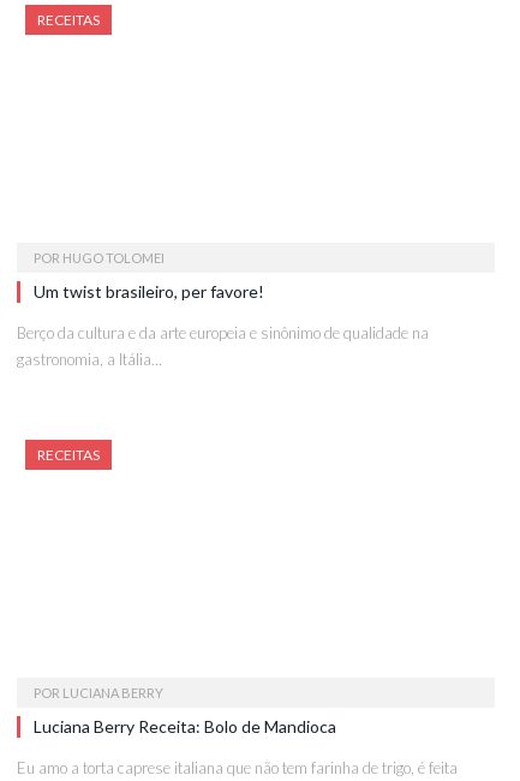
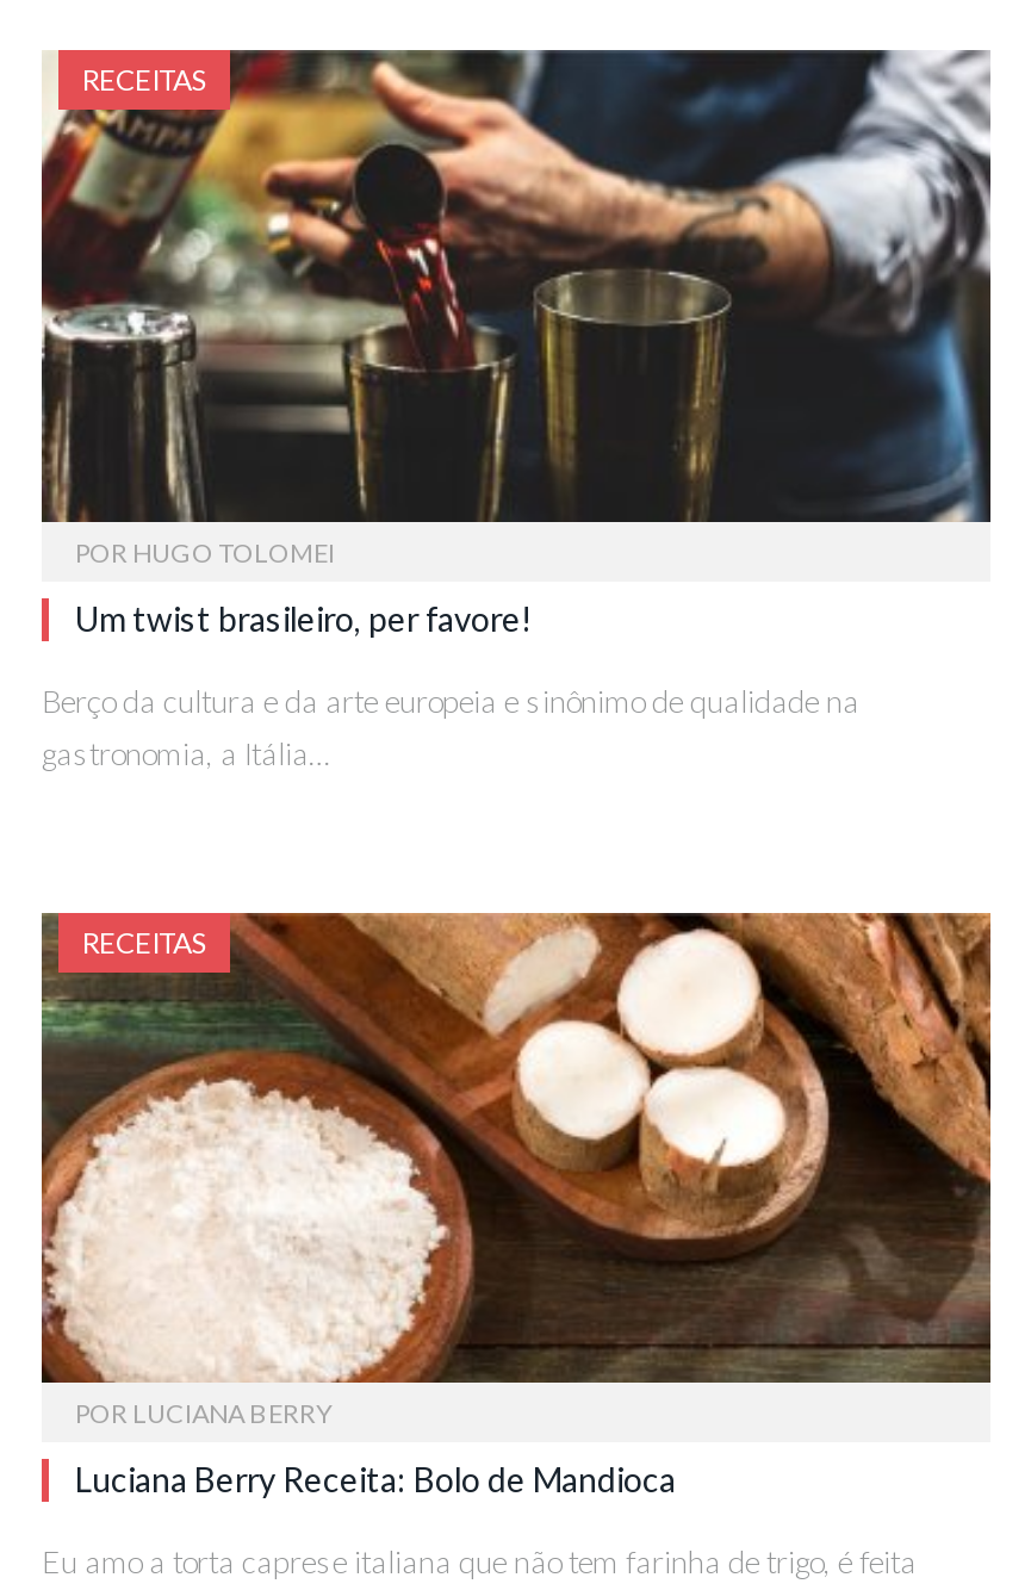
+ [image]

+ [image]
